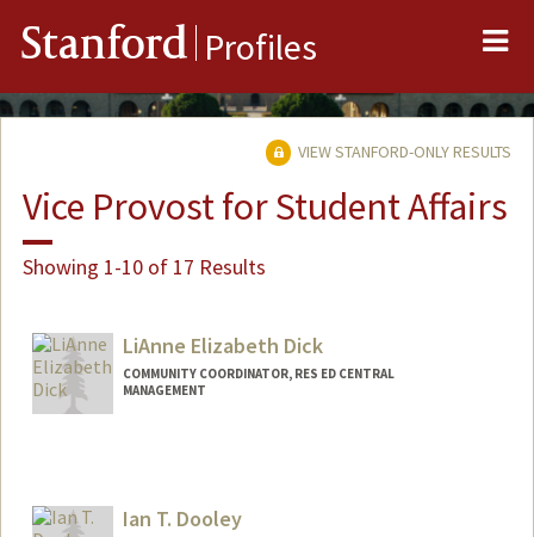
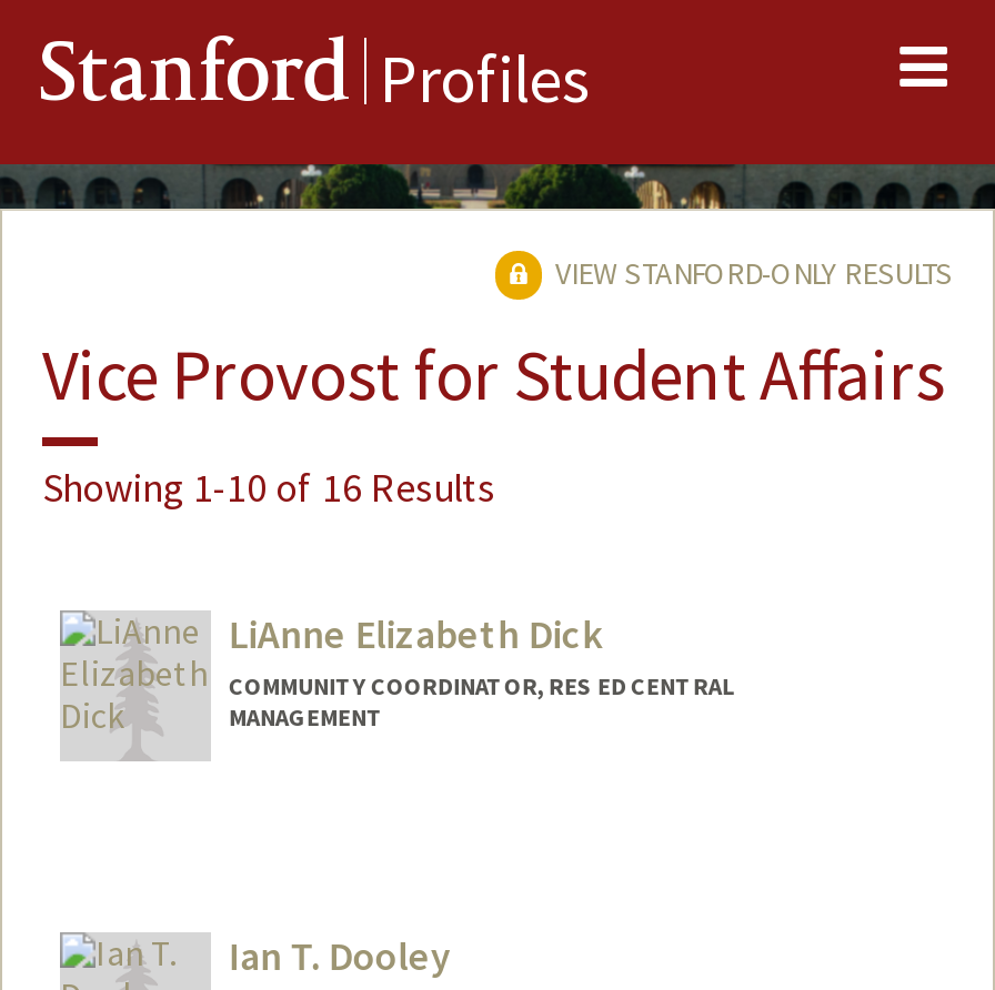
- Showing 1-10 of 17 Results
+ Showing 1-10 of 16 Results
